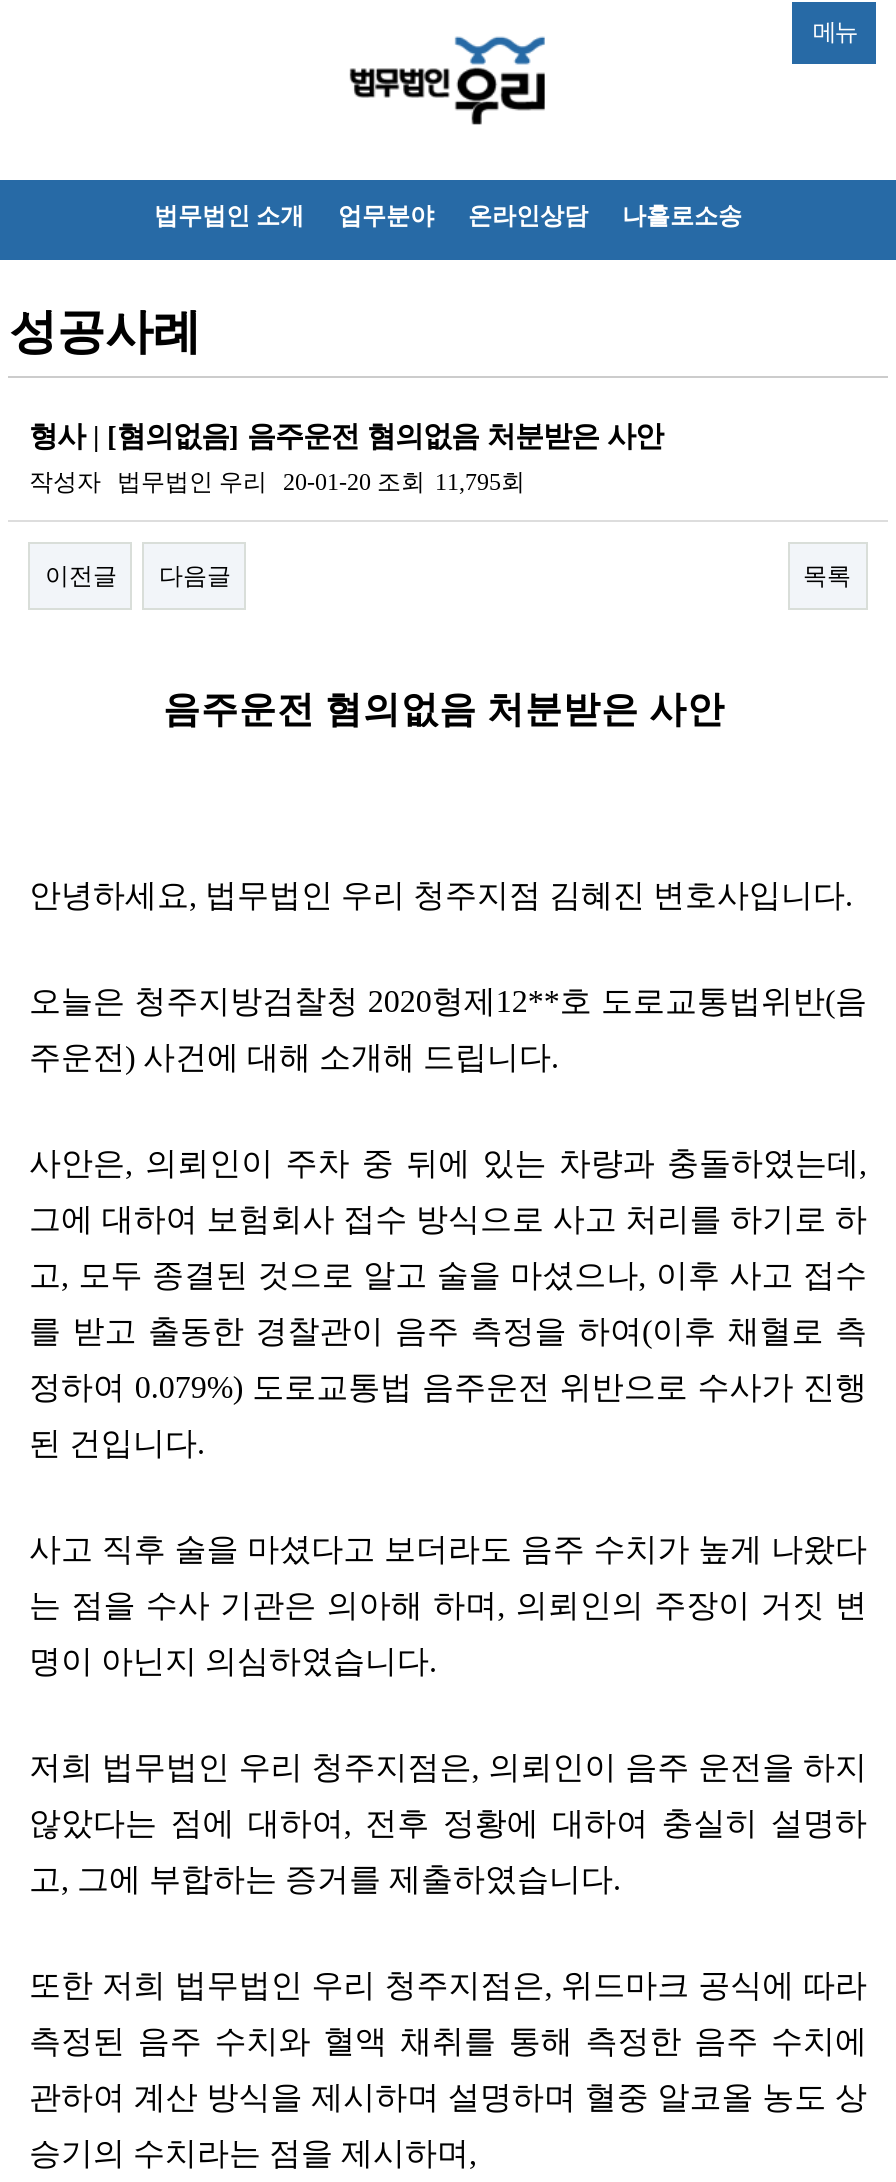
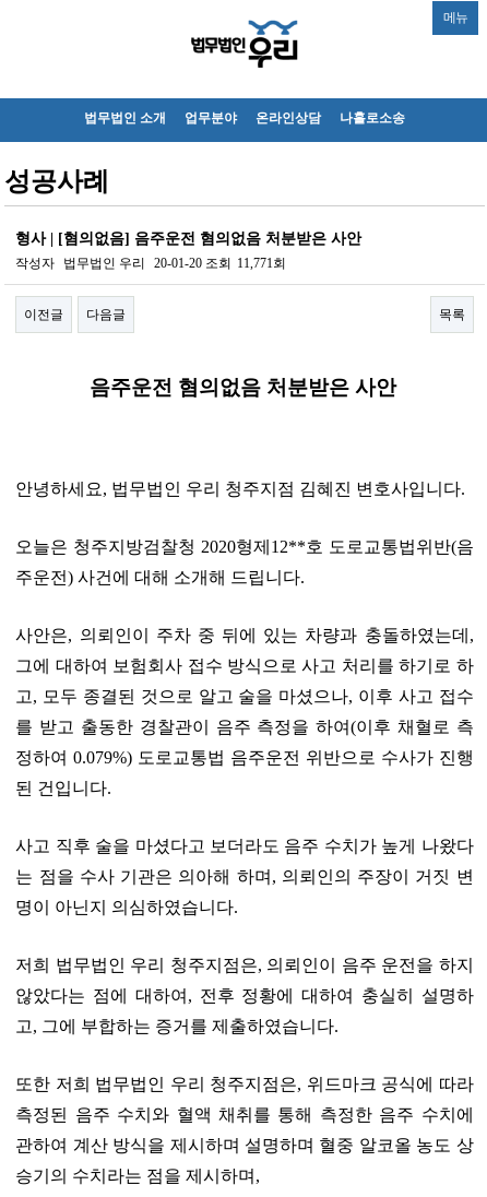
- 작성자 법무법인 우리 20-01-20 조회 11,795회
+ 작성자 법무법인 우리 20-01-20 조회 11,771회
